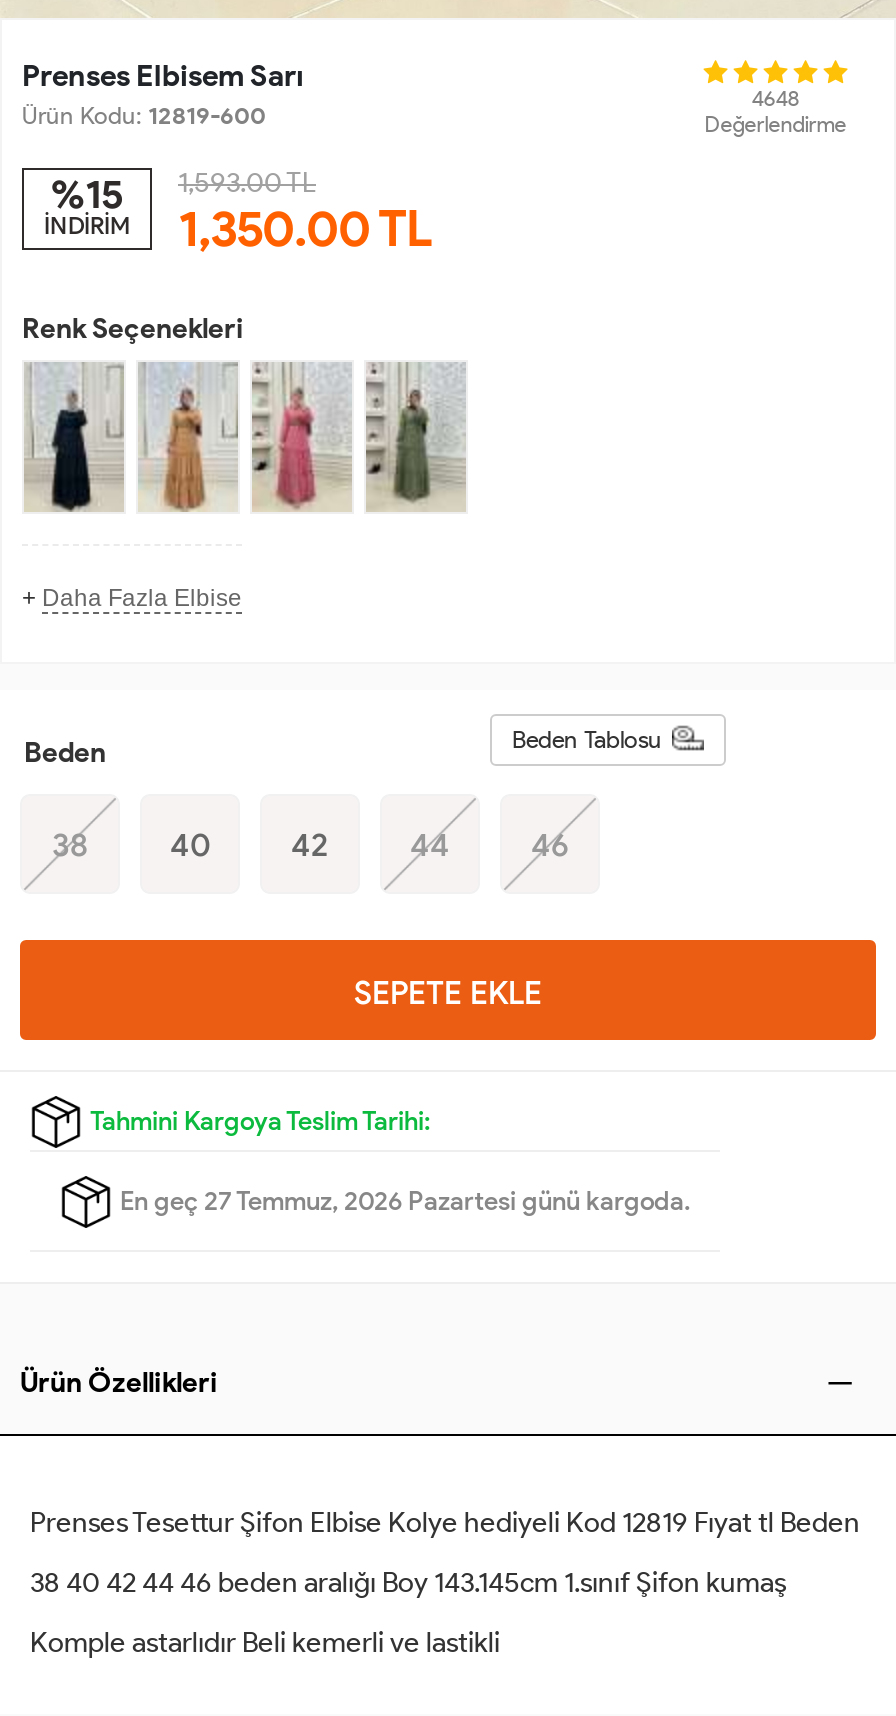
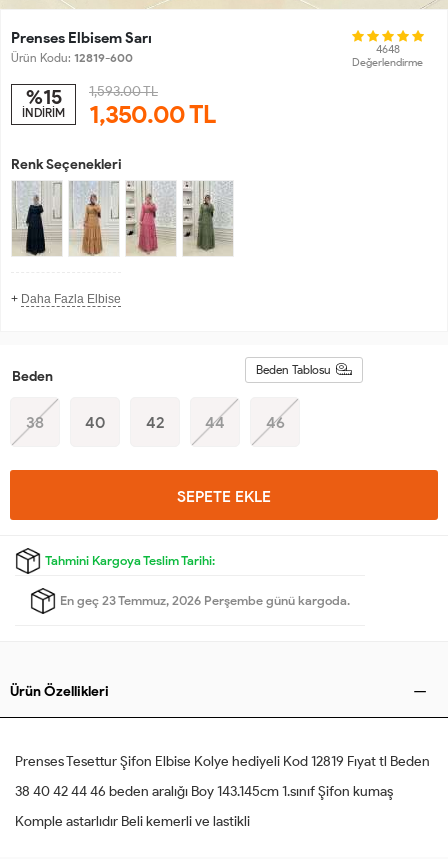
- En geç 27 Temmuz, 2026 Pazartesi günü kargoda.
+ En geç 23 Temmuz, 2026 Perşembe günü kargoda.
